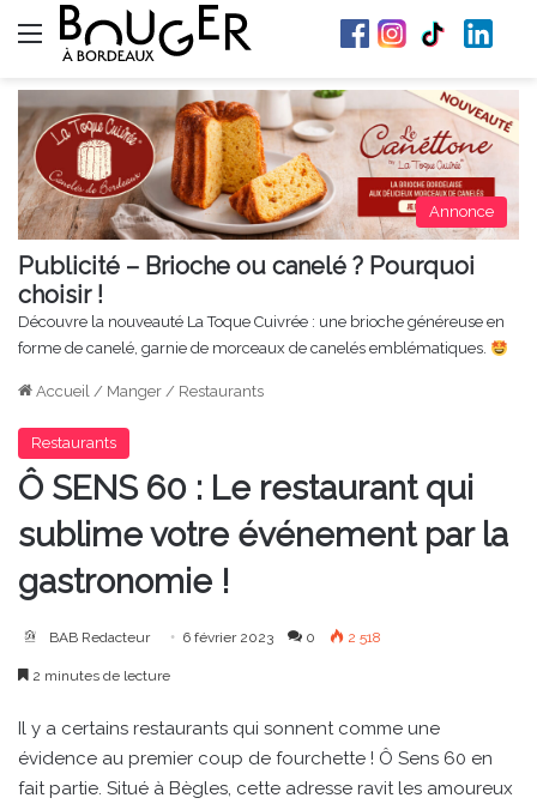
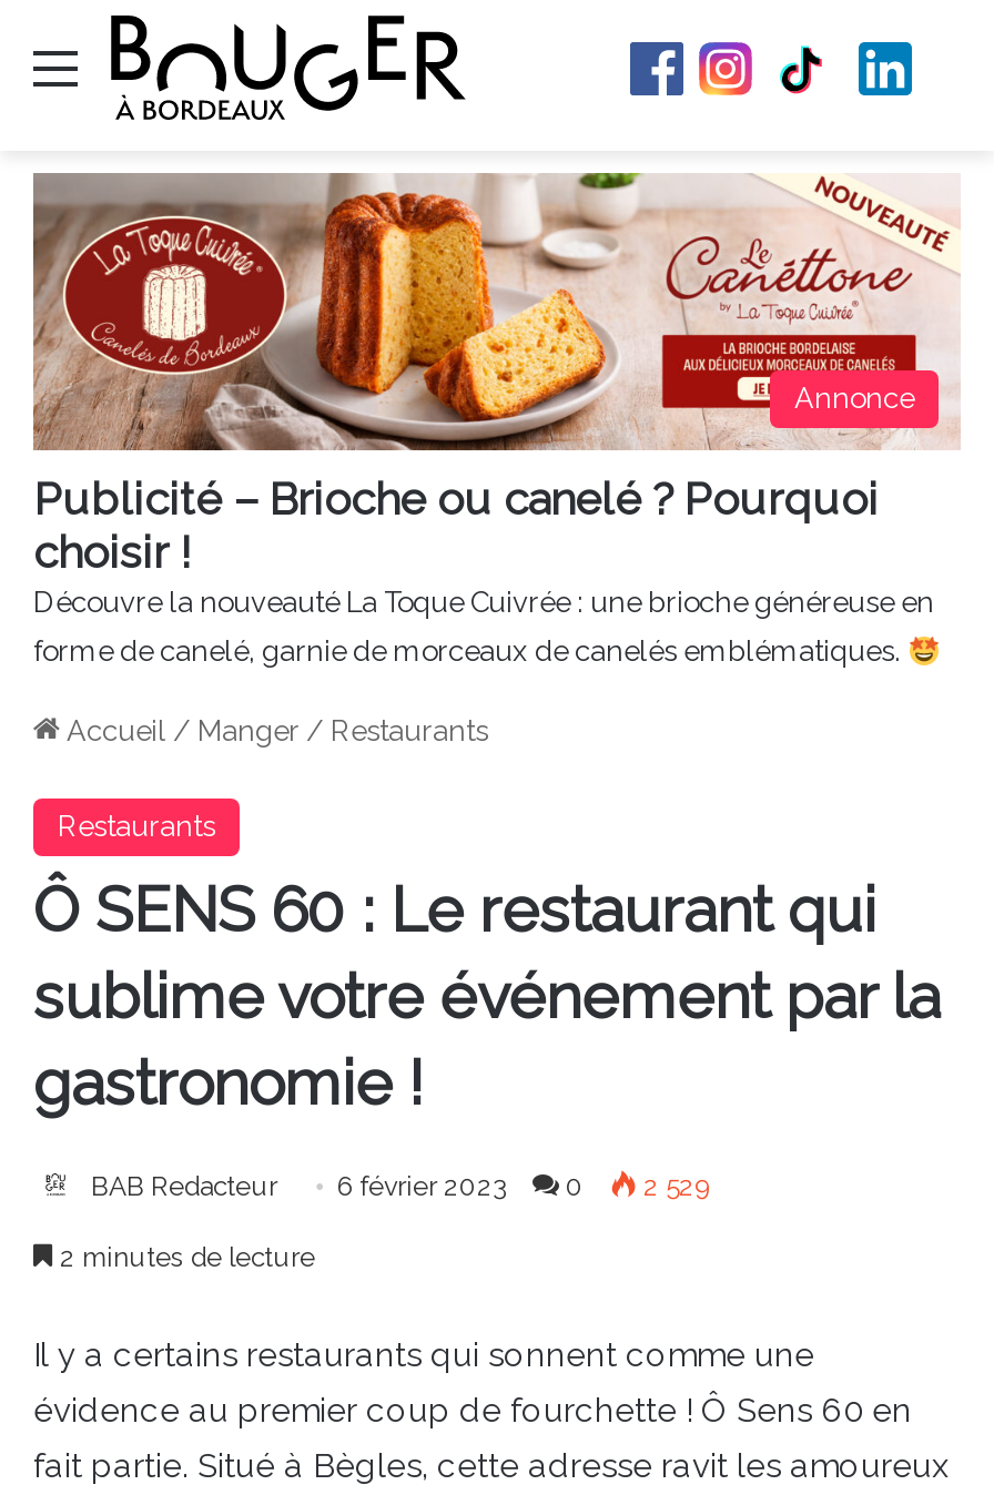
- 2 518
+ 2 529
